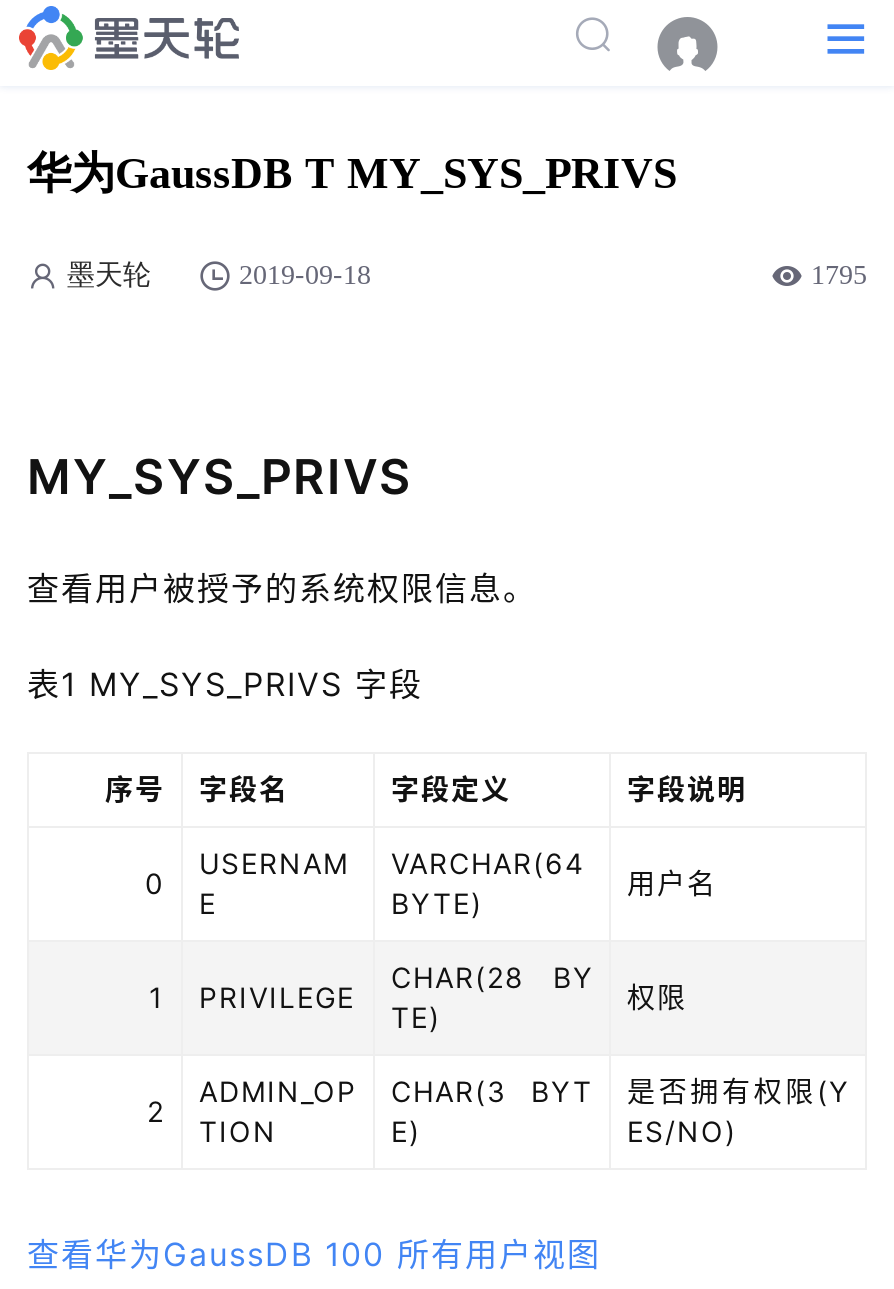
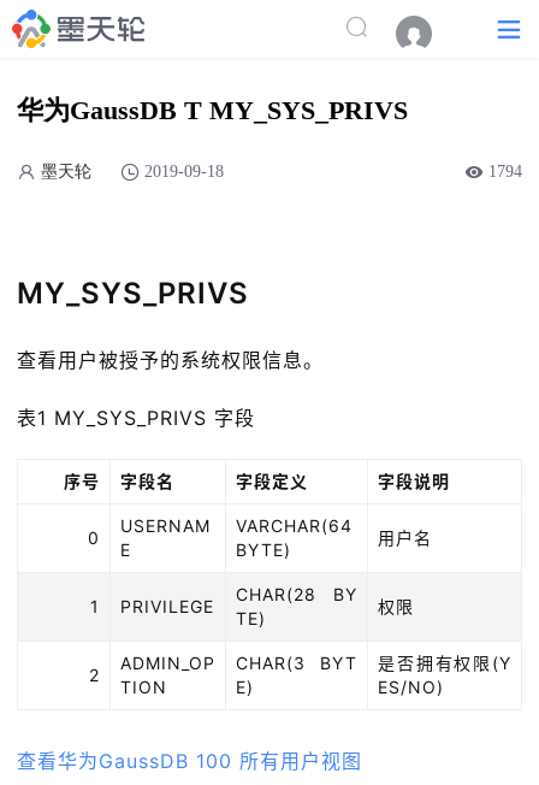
- 1795
+ 1794
